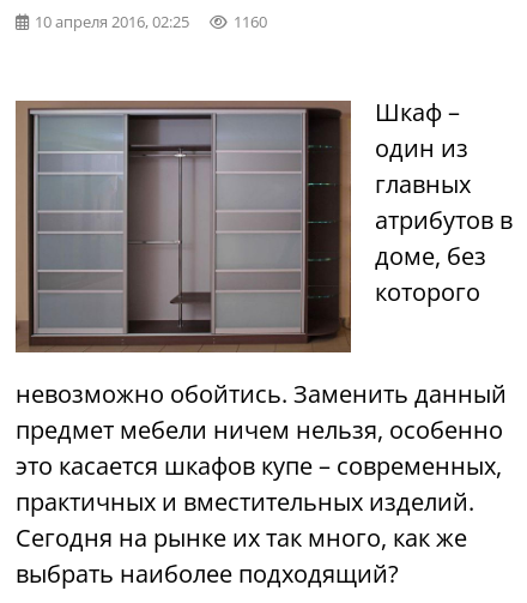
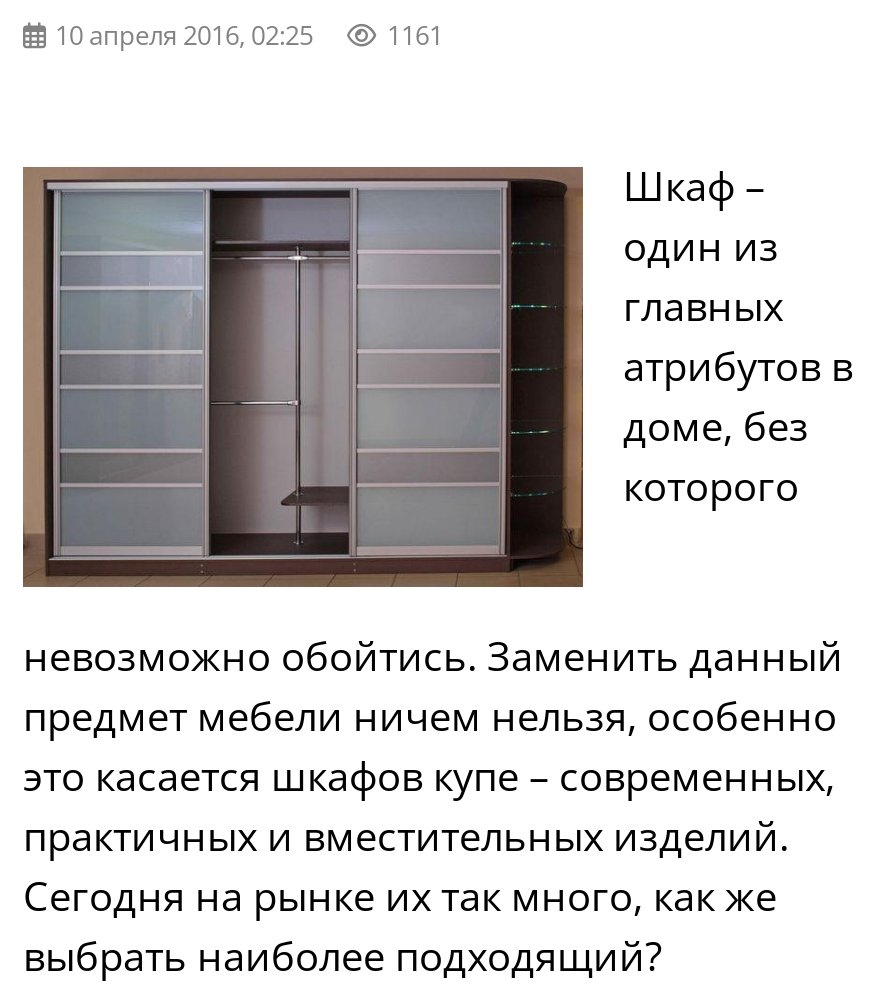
- 1160
+ 1161
